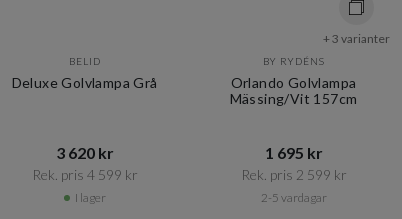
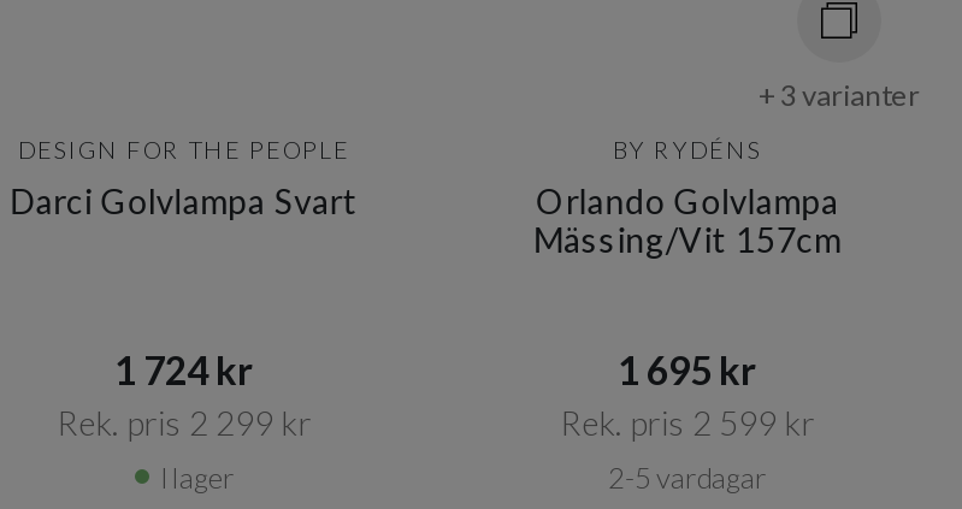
- BELID
- Deluxe Golvlampa Grå
+ DESIGN FOR THE PEOPLE
+ Darci Golvlampa Svart

- 3 620 kr
- Rek. pris 4 599 kr
+ 1 724 kr
+ Rek. pris 2 299 kr
